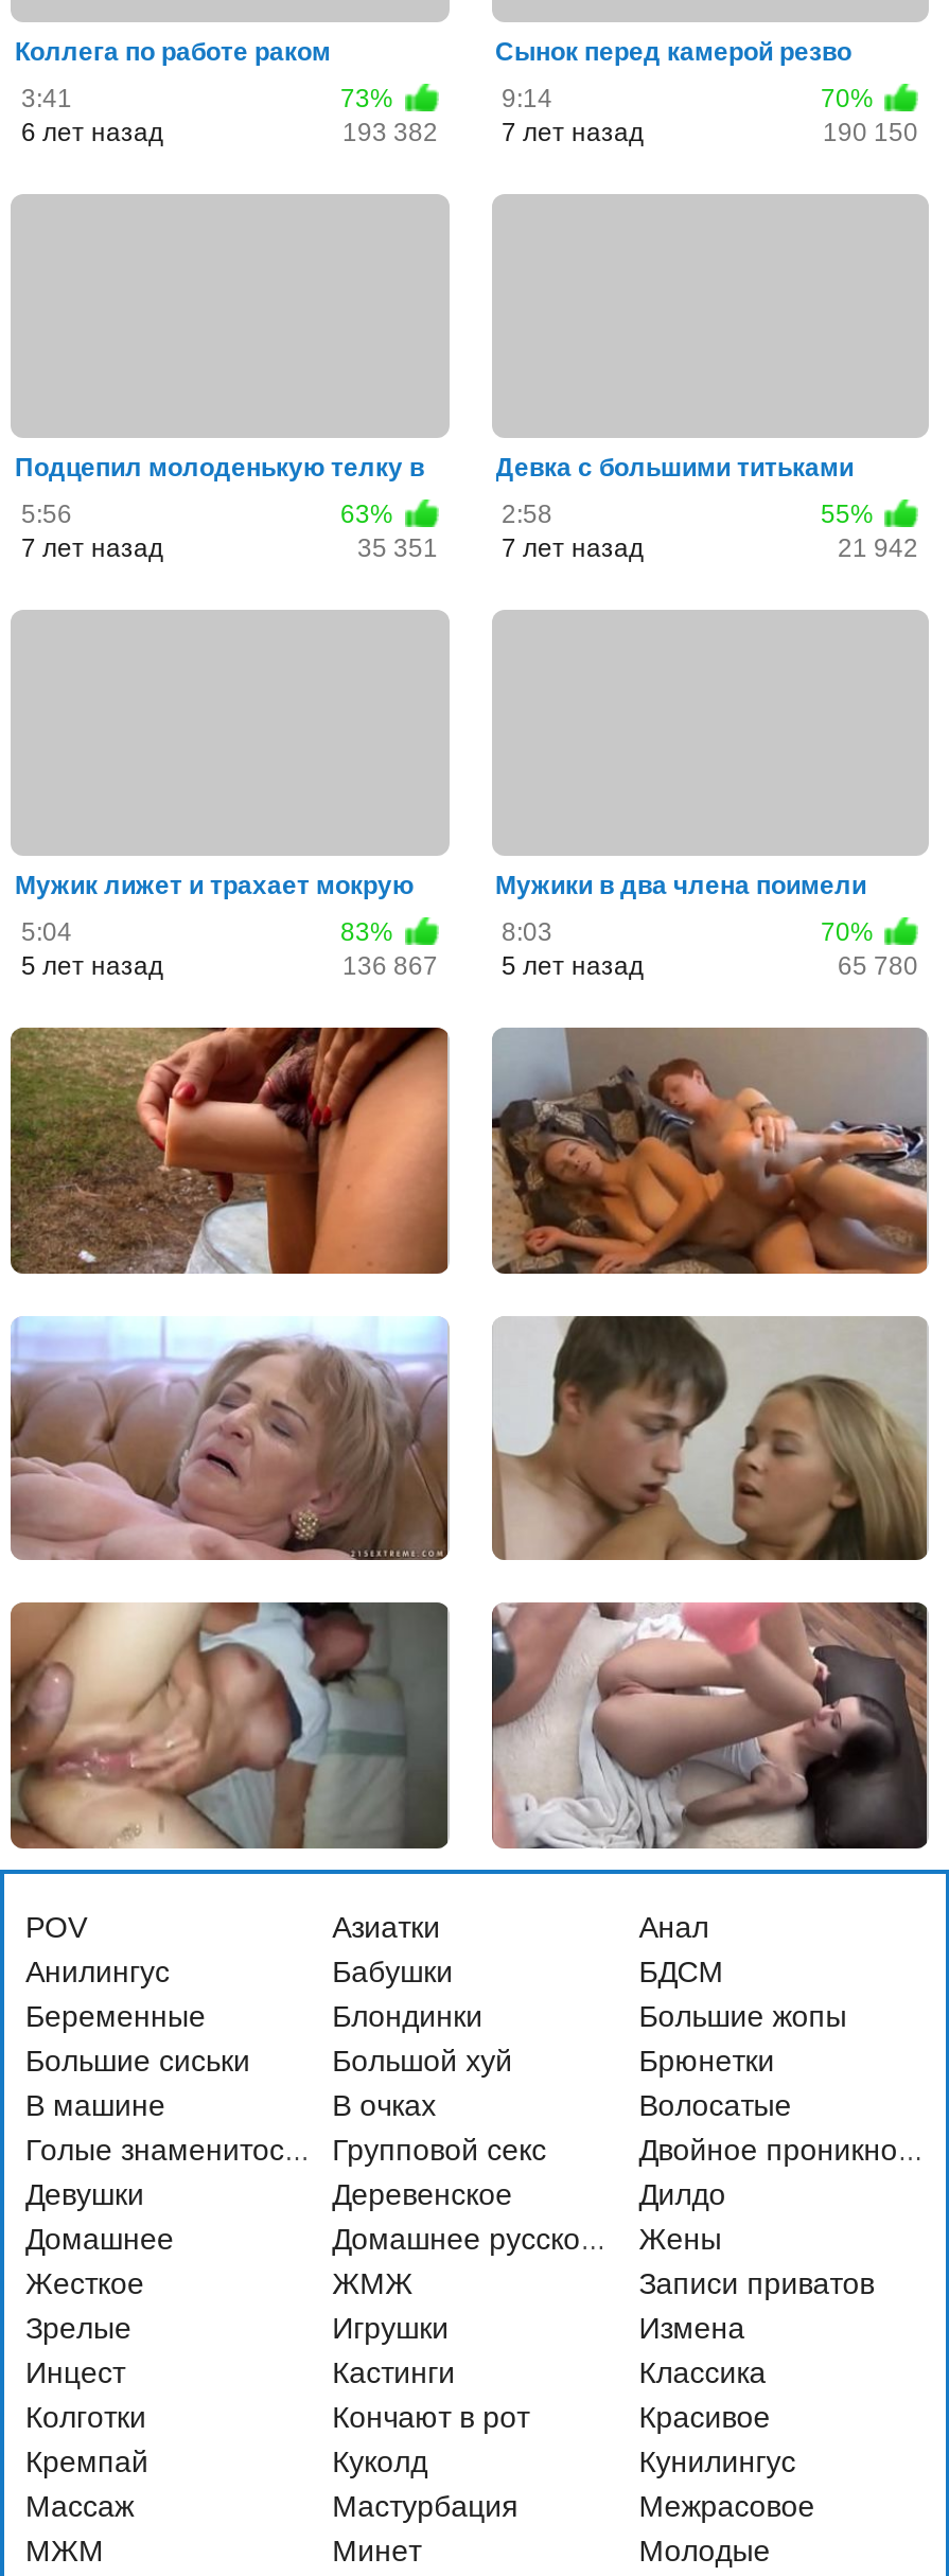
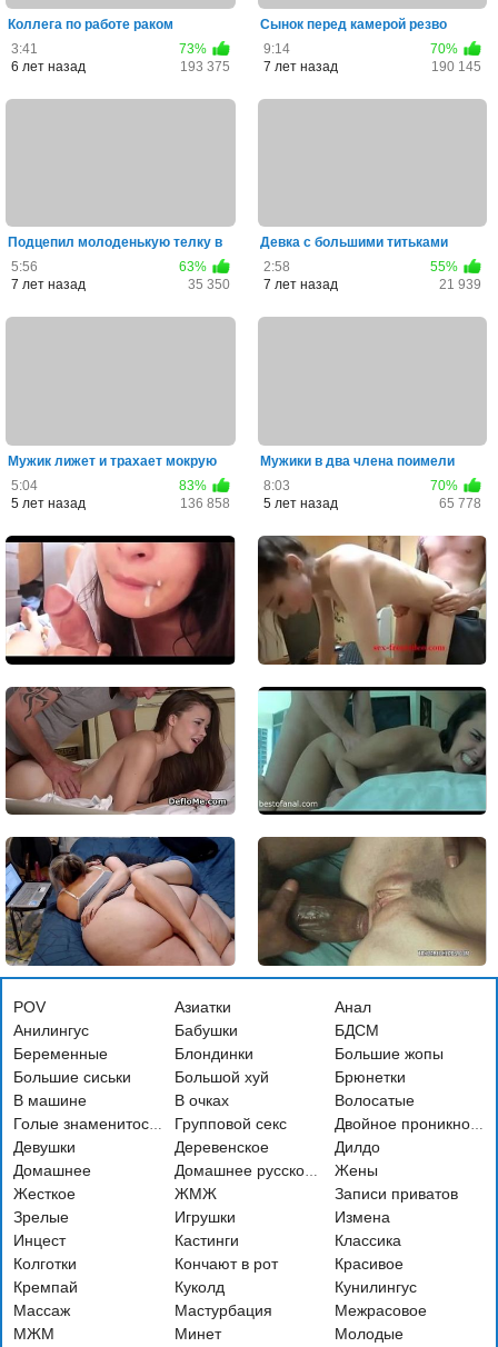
- 193 382
+ 193 375

- 190 150
+ 190 145

- 35 351
+ 35 350

- 21 942
+ 21 939

- 136 867
+ 136 858

- 65 780
+ 65 778

- [image]
+ [image]

- [image]
+ [image]

- [image]
+ [image]

- [image]
+ [image]

- [image]
+ [image]

- [image]
+ [image]
